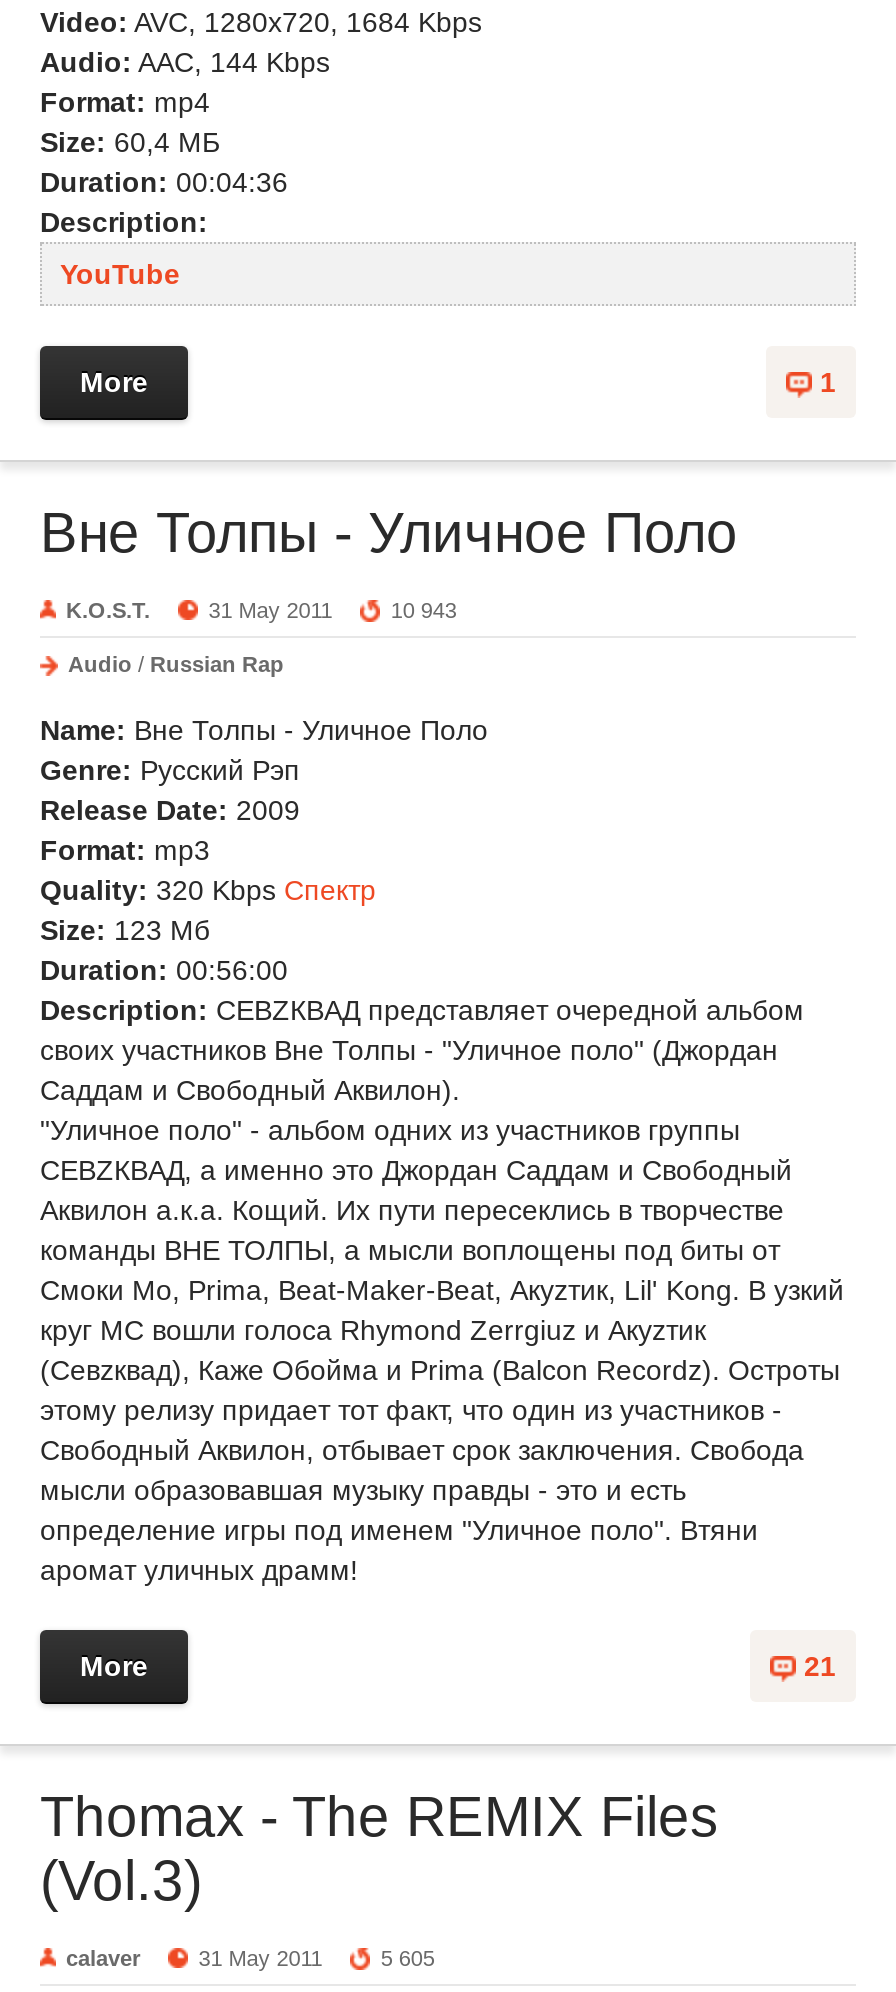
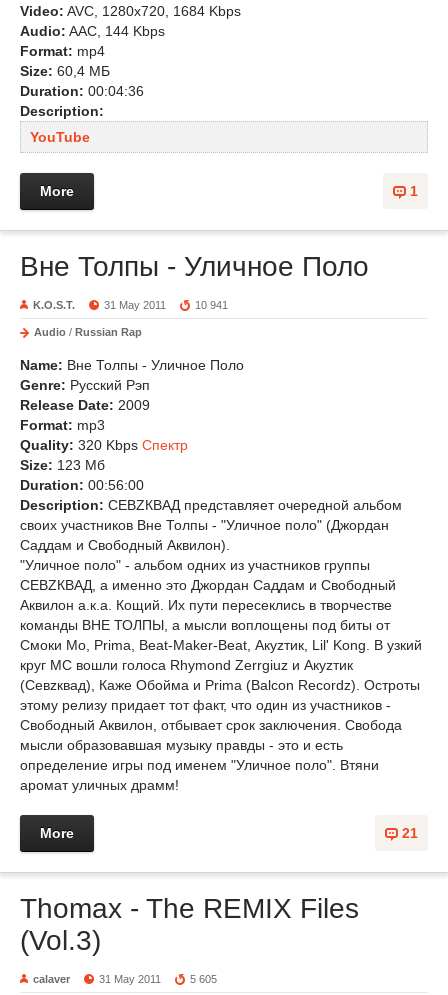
- 10 943
+ 10 941
